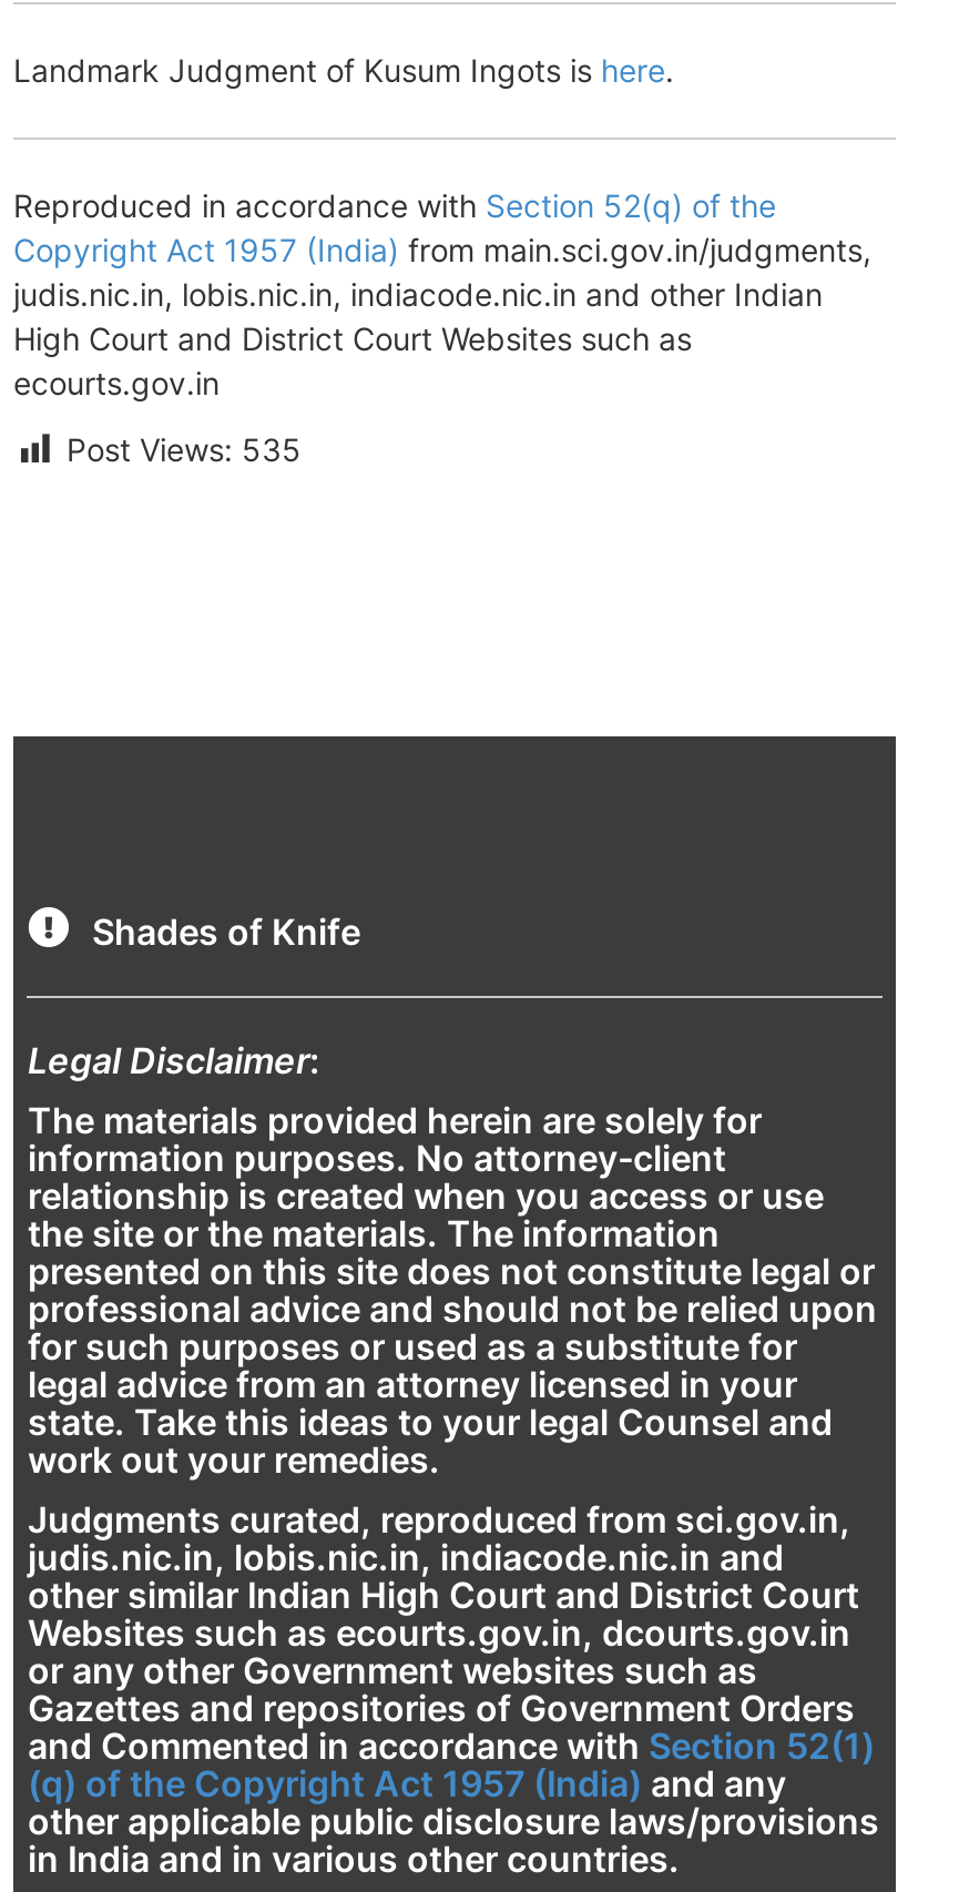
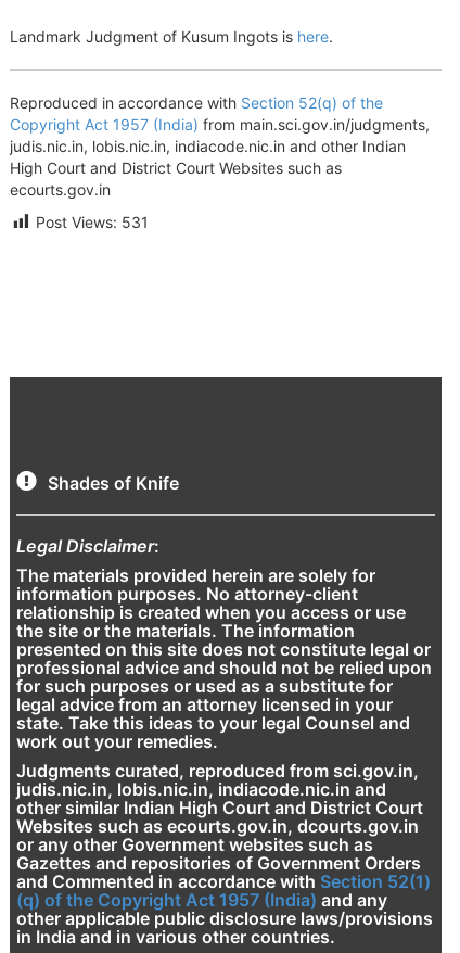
- Post Views: 535
+ Post Views: 531
